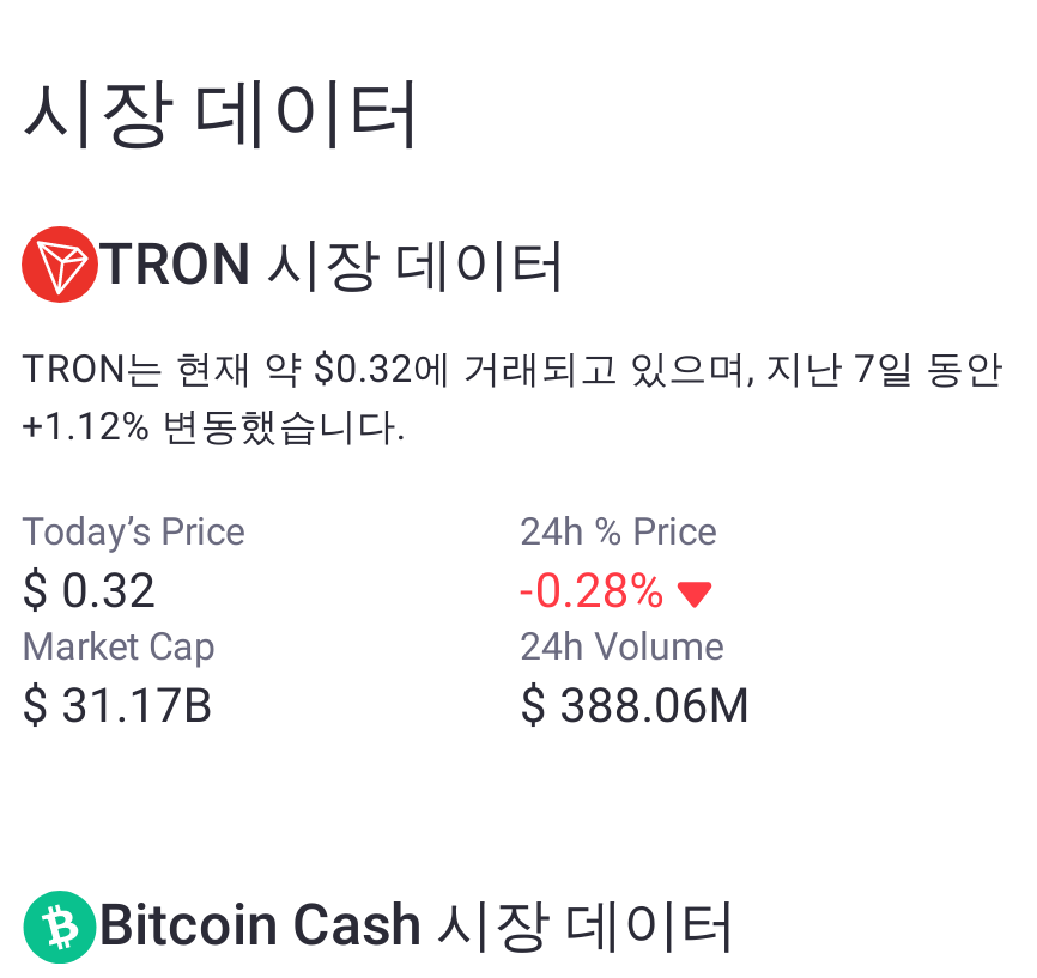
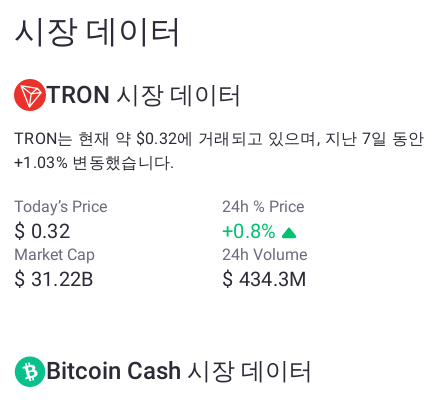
- +1.12% 변동했습니다.
+ +1.03% 변동했습니다.

- -0.28%
+ +0.8%

- $ 31.17B
+ $ 31.22B

- $ 388.06M
+ $ 434.3M
